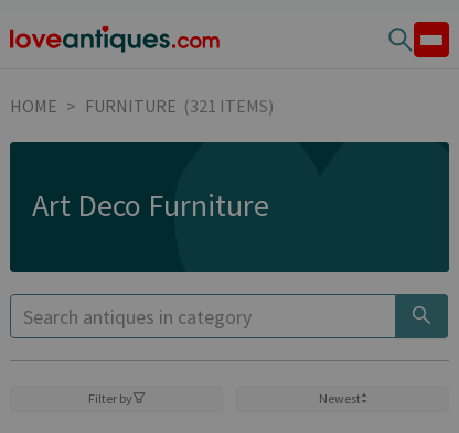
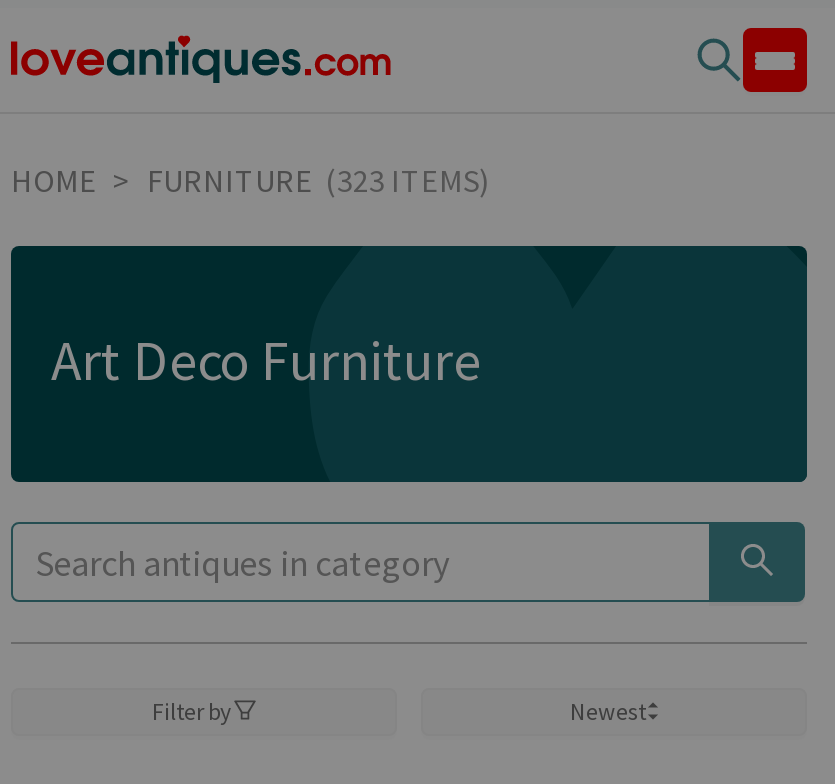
- HOME > FURNITURE (321 ITEMS)
+ HOME > FURNITURE (323 ITEMS)
